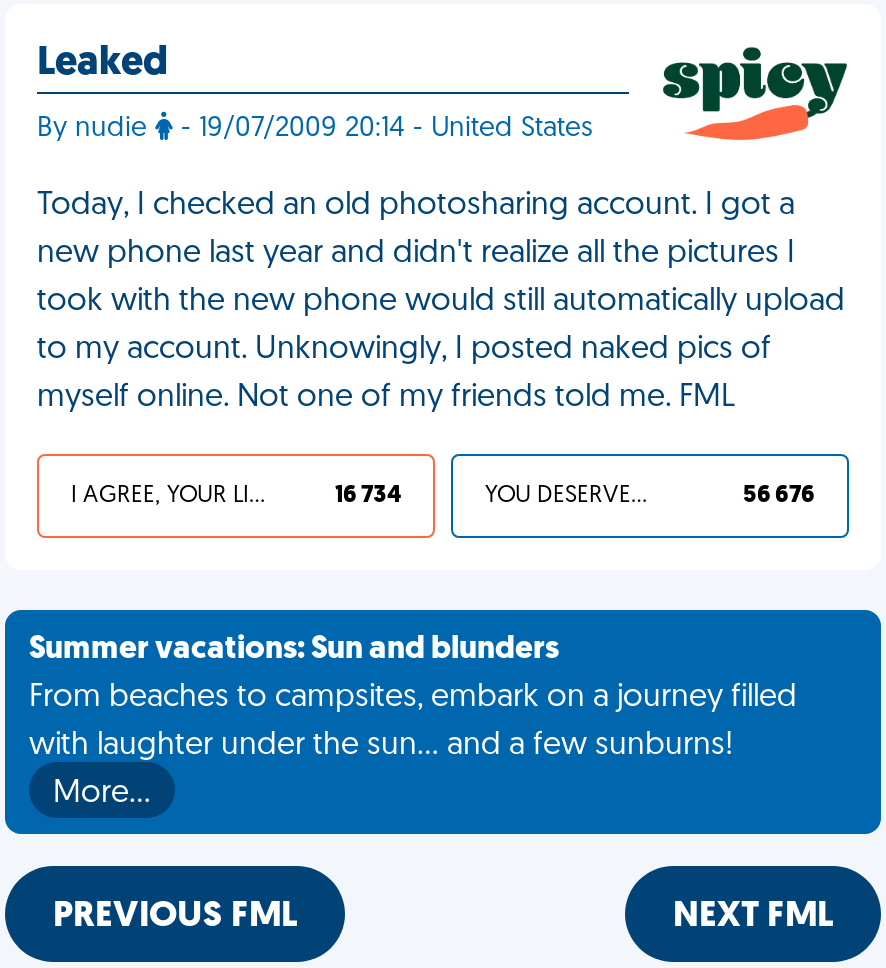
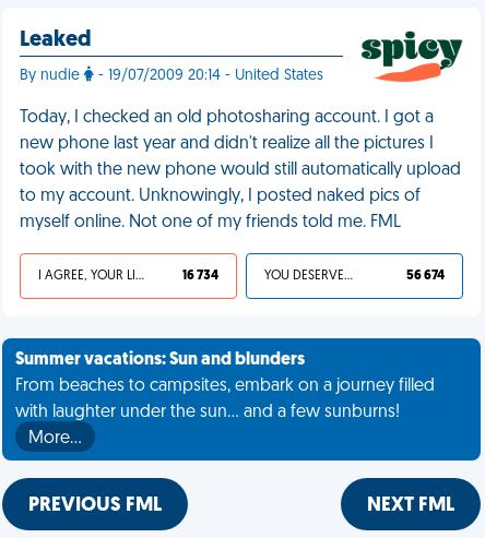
- 56 676
+ 56 674
